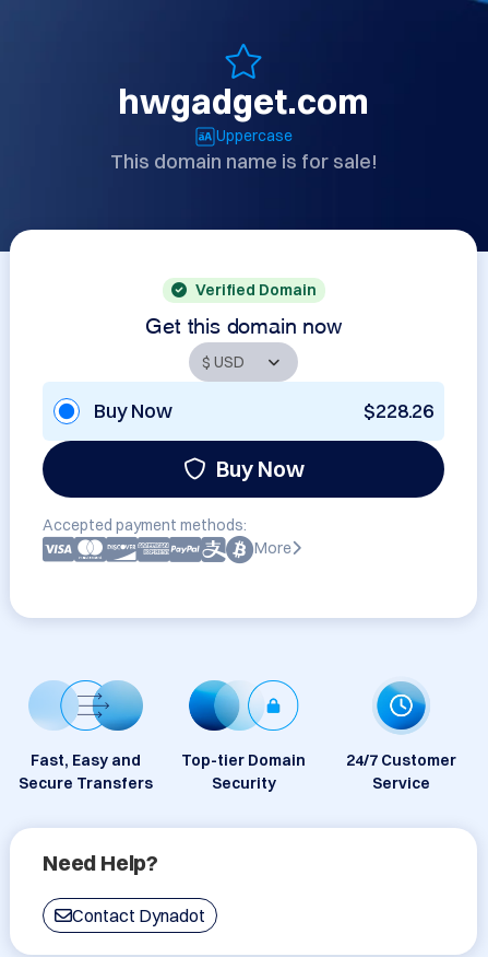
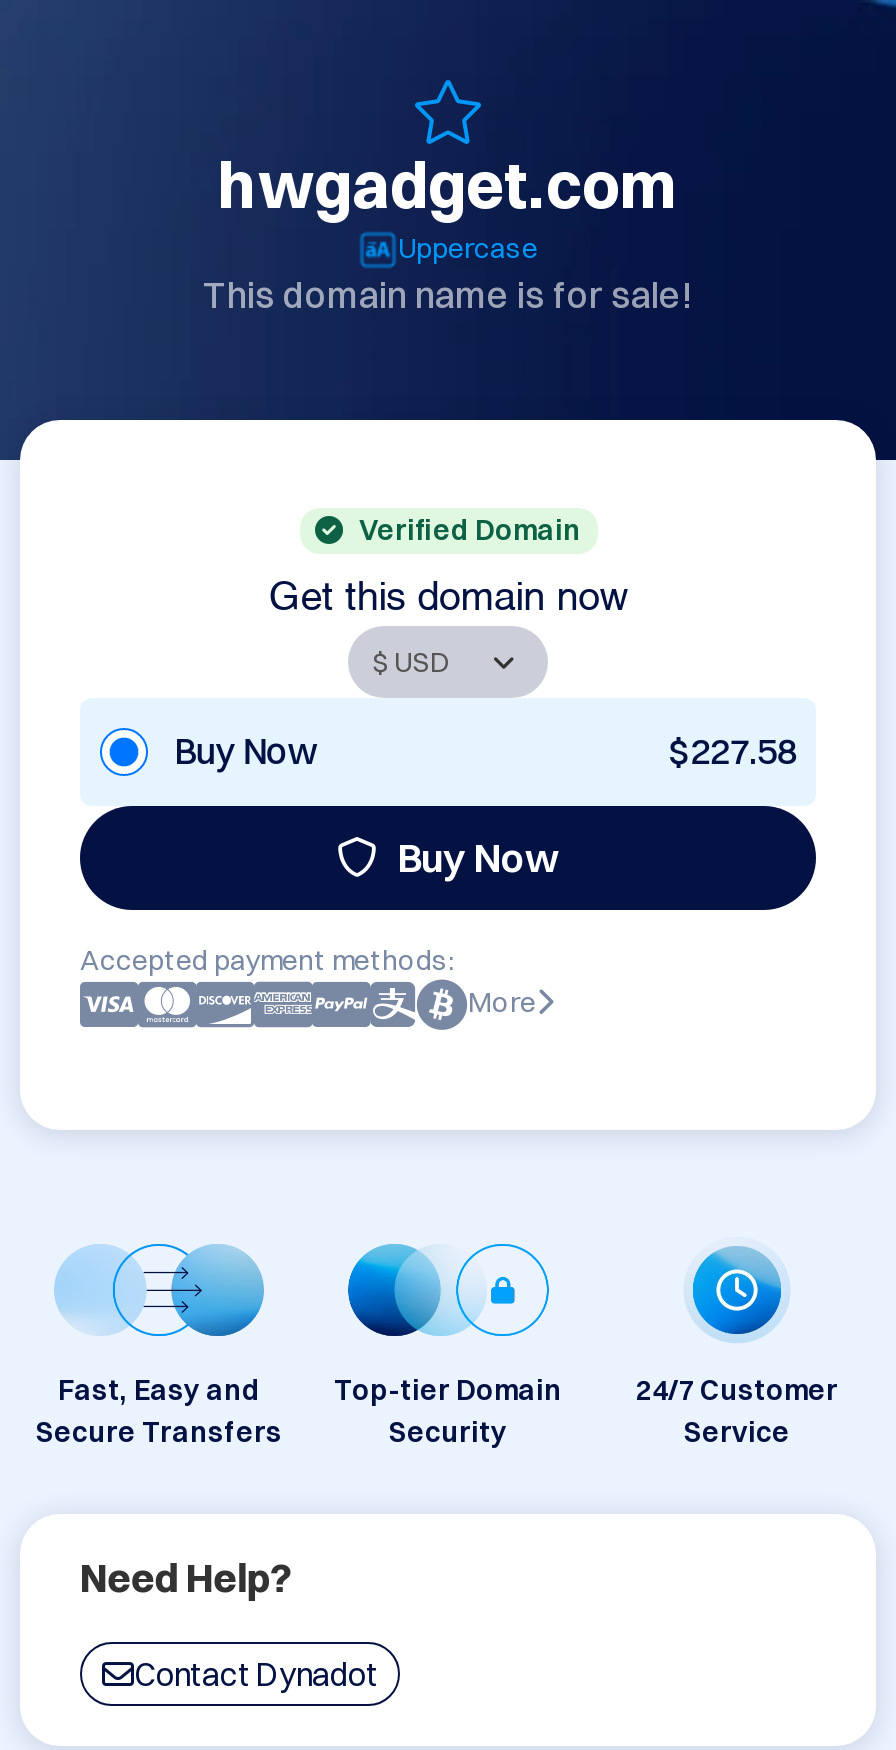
- $228.26
+ $227.58
